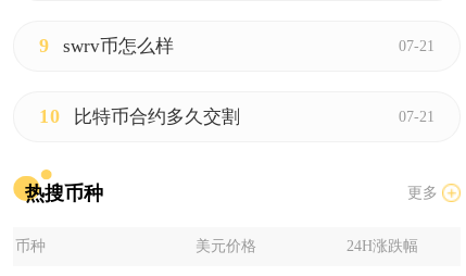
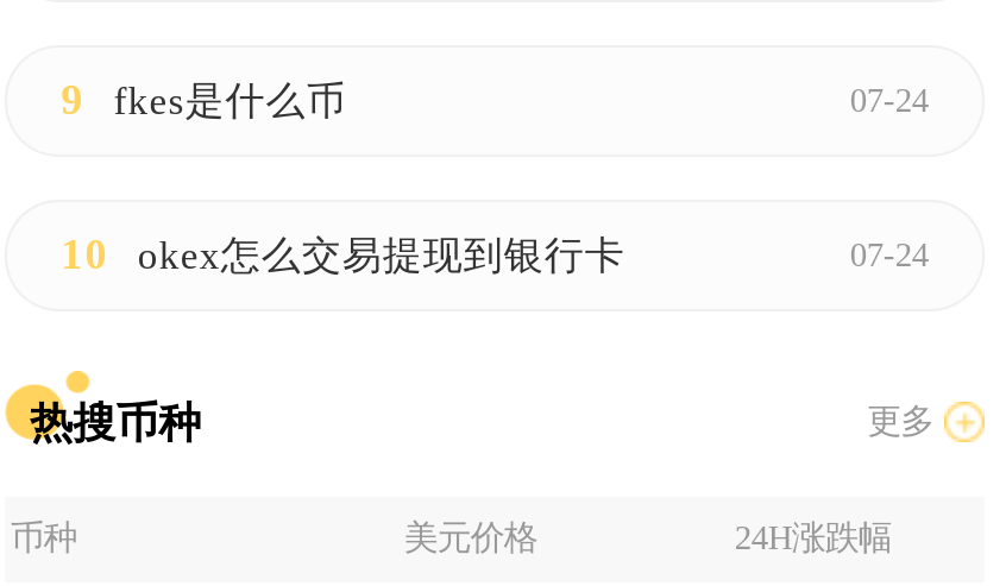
- swrv币怎么样
+ fkes是什么币

- 07-21
+ 07-24

- 比特币合约多久交割
- 07-21
+ okex怎么交易提现到银行卡
+ 07-24
